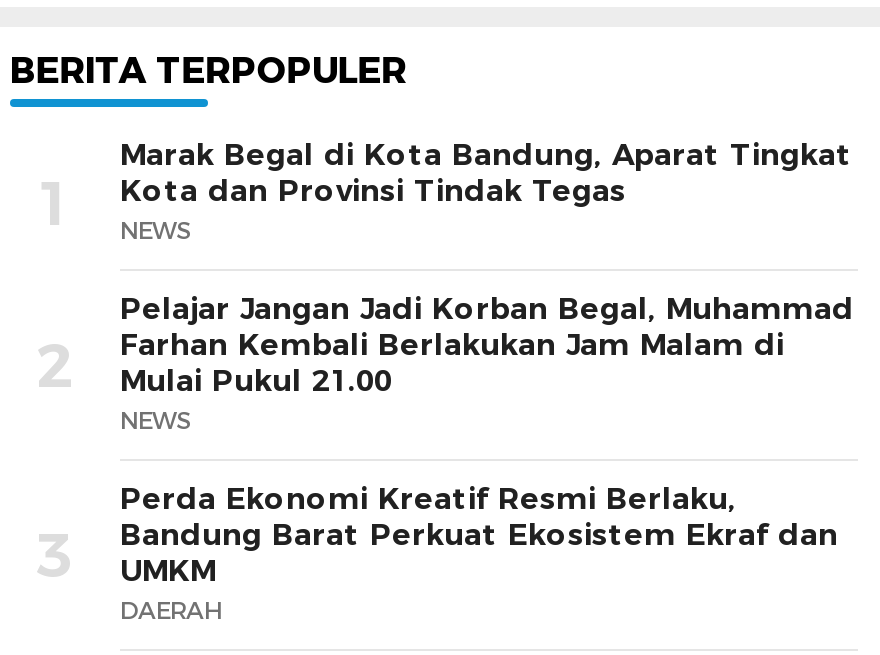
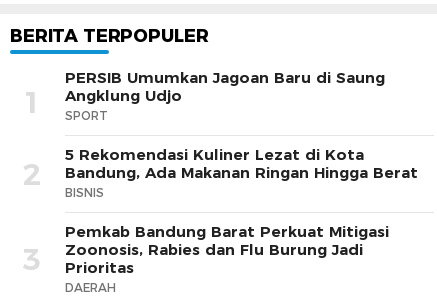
- Marak Begal di Kota Bandung, Aparat Tingkat
- Kota dan Provinsi Tindak Tegas
- NEWS
+ PERSIB Umumkan Jagoan Baru di Saung
+ Angklung Udjo
+ SPORT

- Pelajar Jangan Jadi Korban Begal, Muhammad
- Farhan Kembali Berlakukan Jam Malam di
- Mulai Pukul 21.00
- NEWS
+ 5 Rekomendasi Kuliner Lezat di Kota
+ Bandung, Ada Makanan Ringan Hingga Berat
+ BISNIS

- Perda Ekonomi Kreatif Resmi Berlaku,
- Bandung Barat Perkuat Ekosistem Ekraf dan
- UMKM
+ Pemkab Bandung Barat Perkuat Mitigasi
+ Zoonosis, Rabies dan Flu Burung Jadi
+ Prioritas
